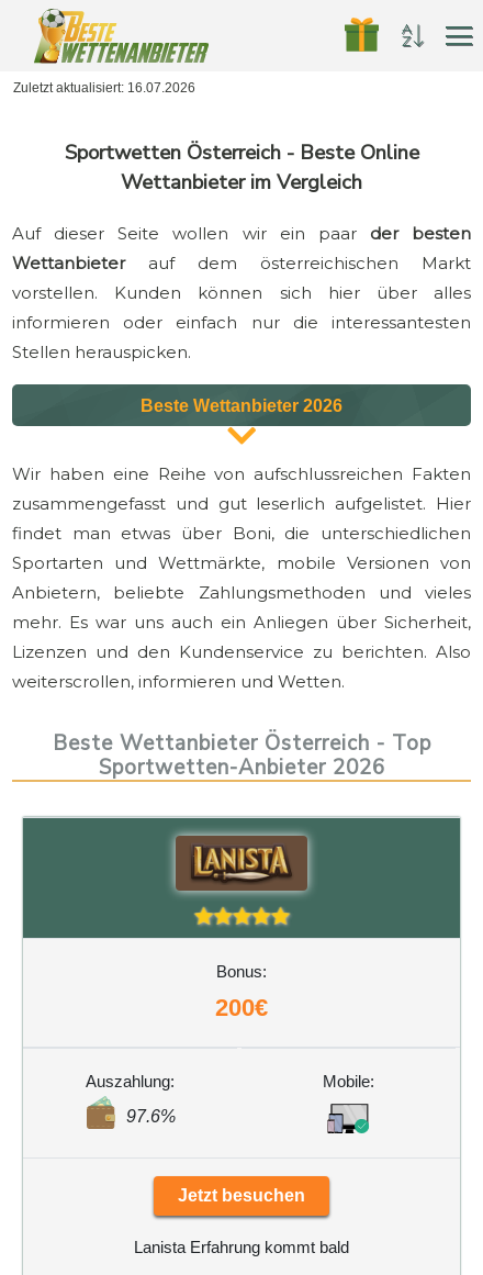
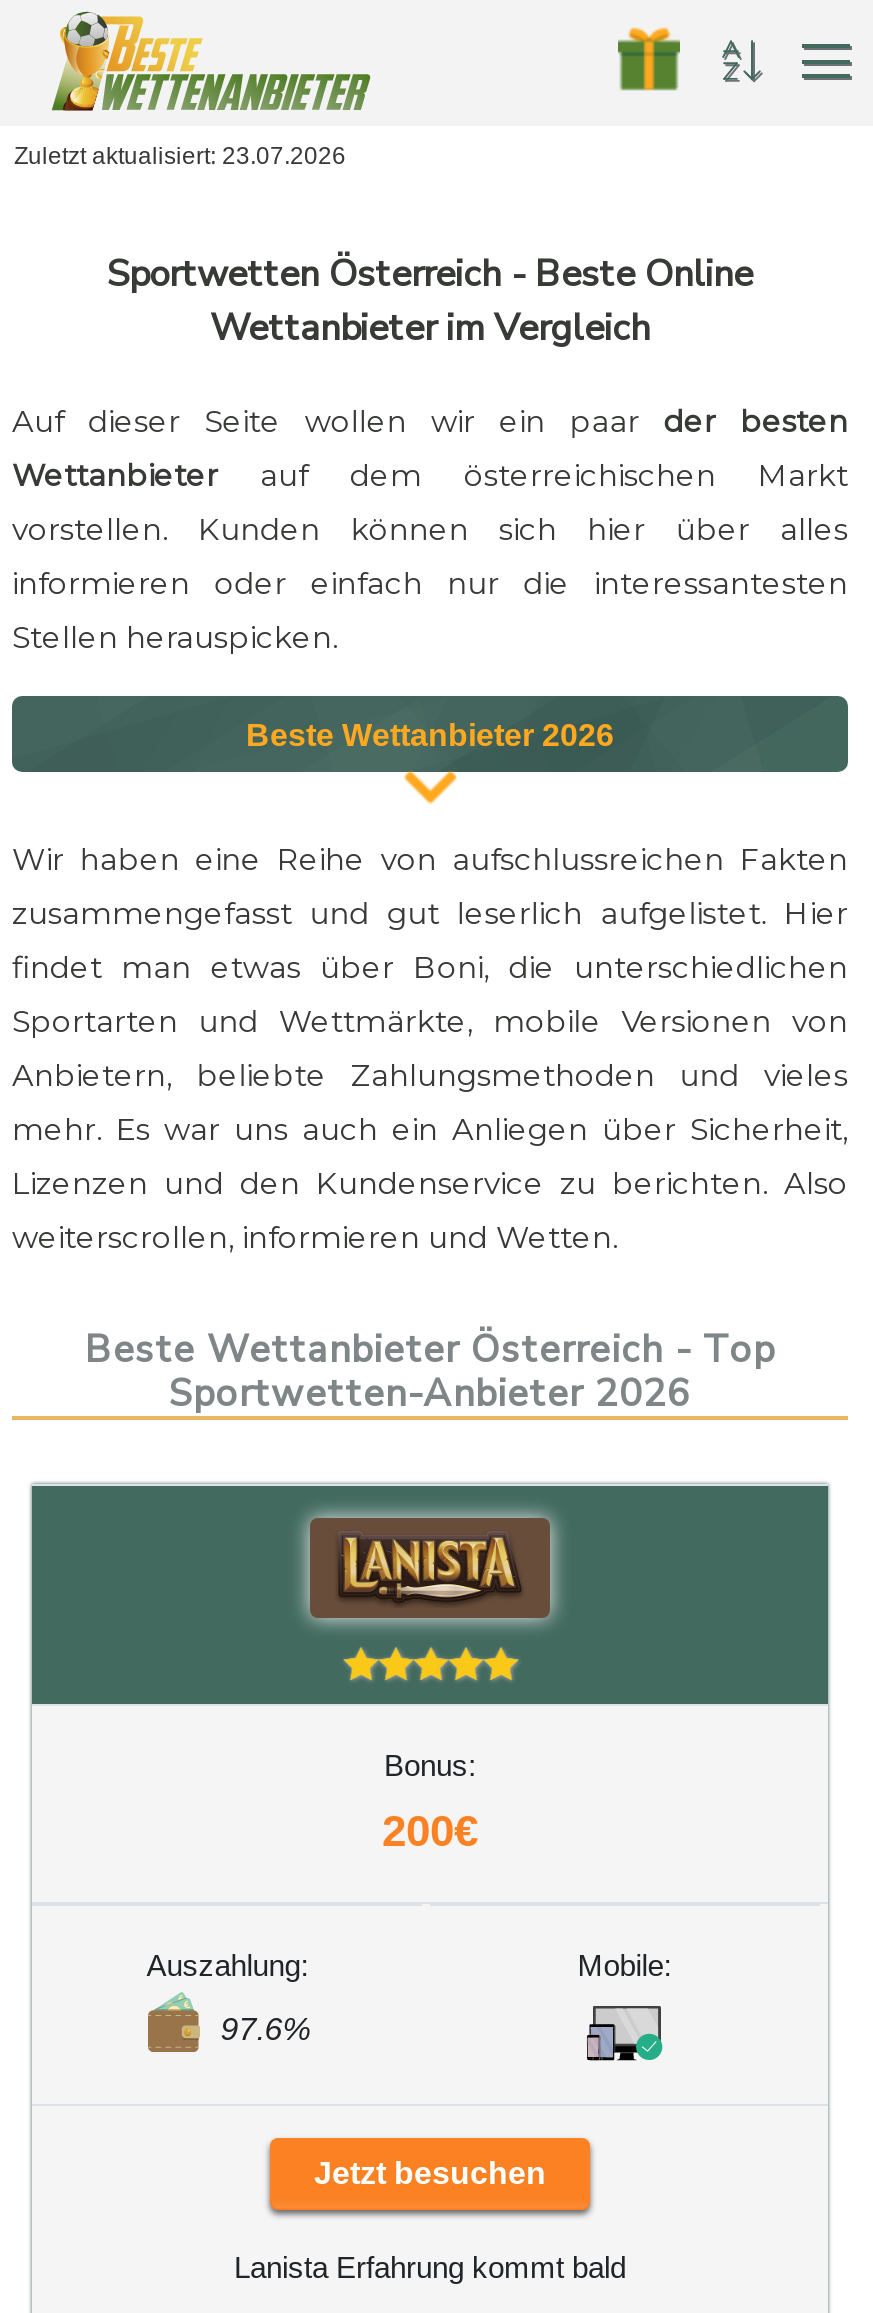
- Zuletzt aktualisiert: 16.07.2026
+ Zuletzt aktualisiert: 23.07.2026
